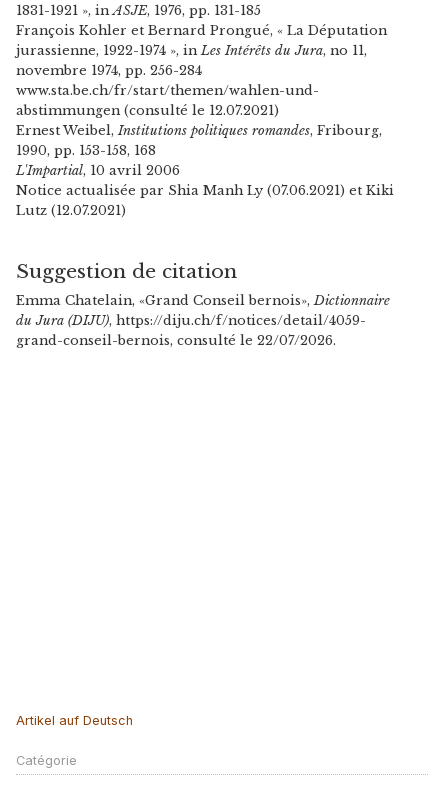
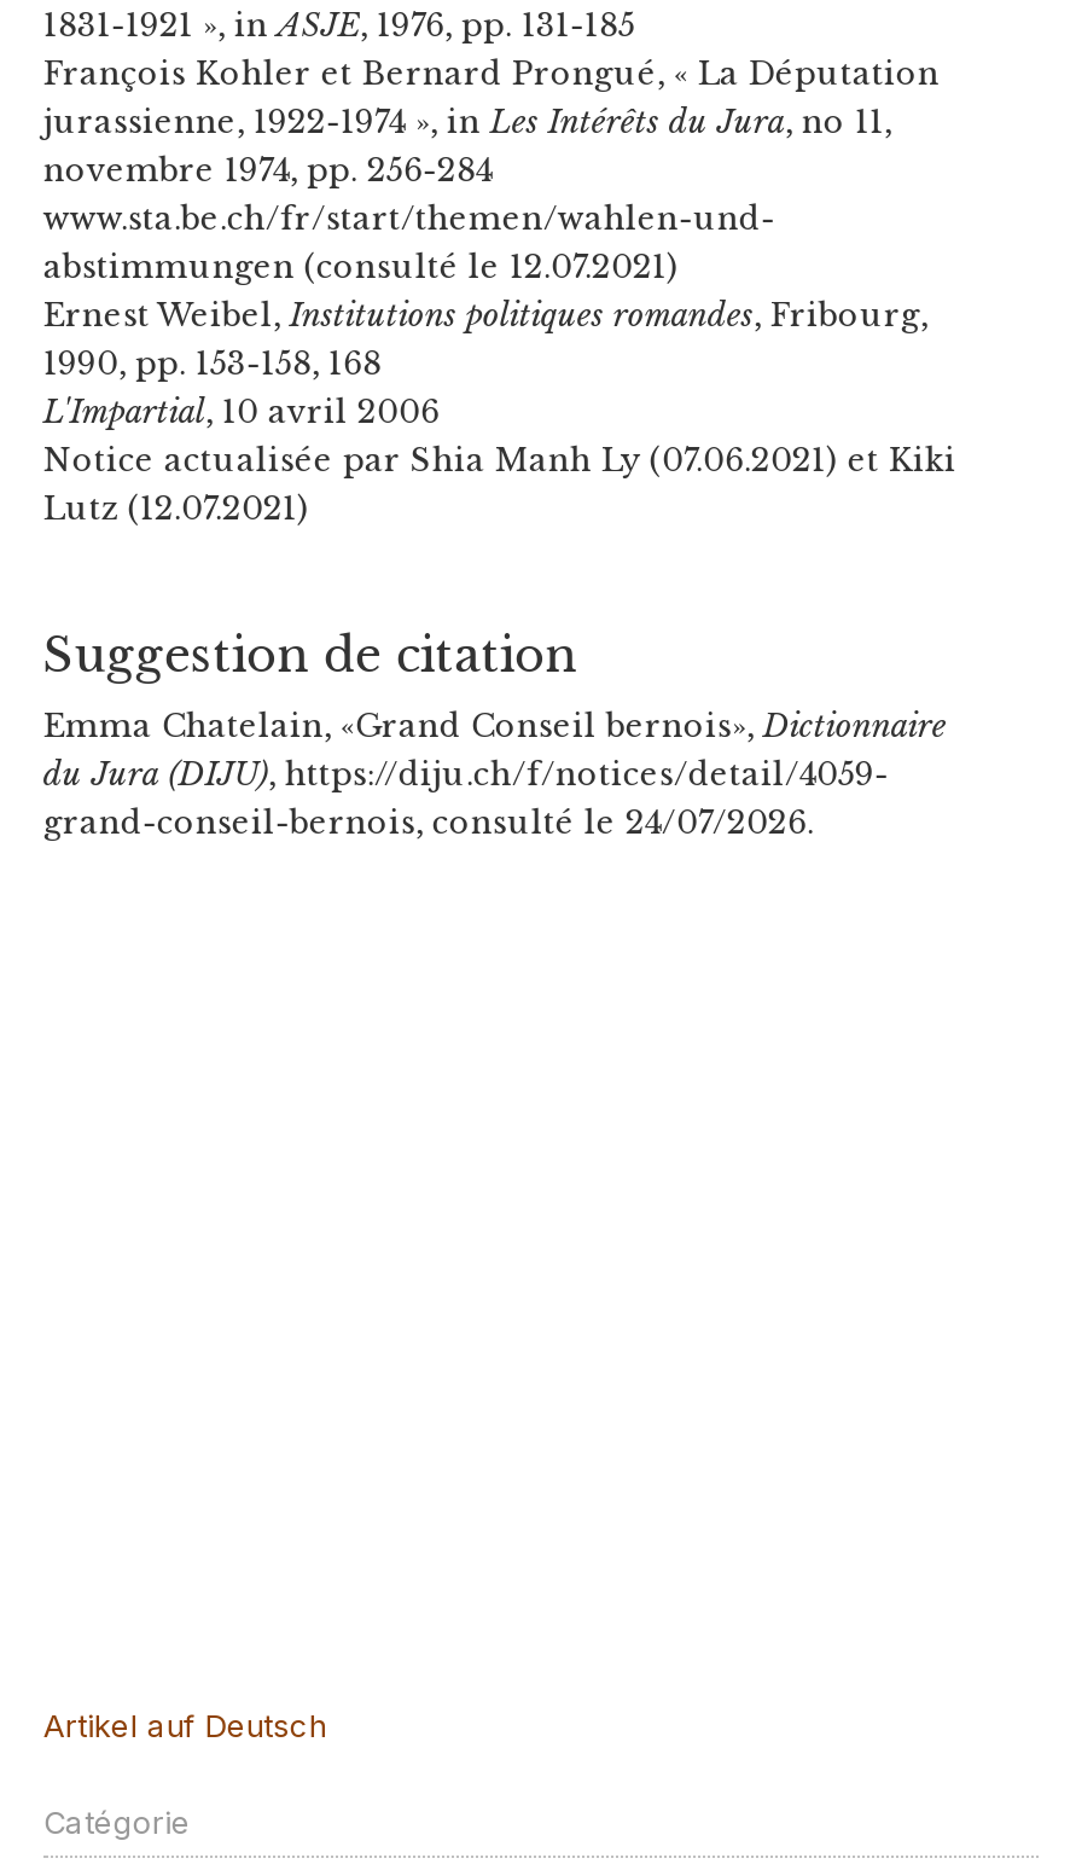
- grand-conseil-bernois, consulté le 22/07/2026.
+ grand-conseil-bernois, consulté le 24/07/2026.
